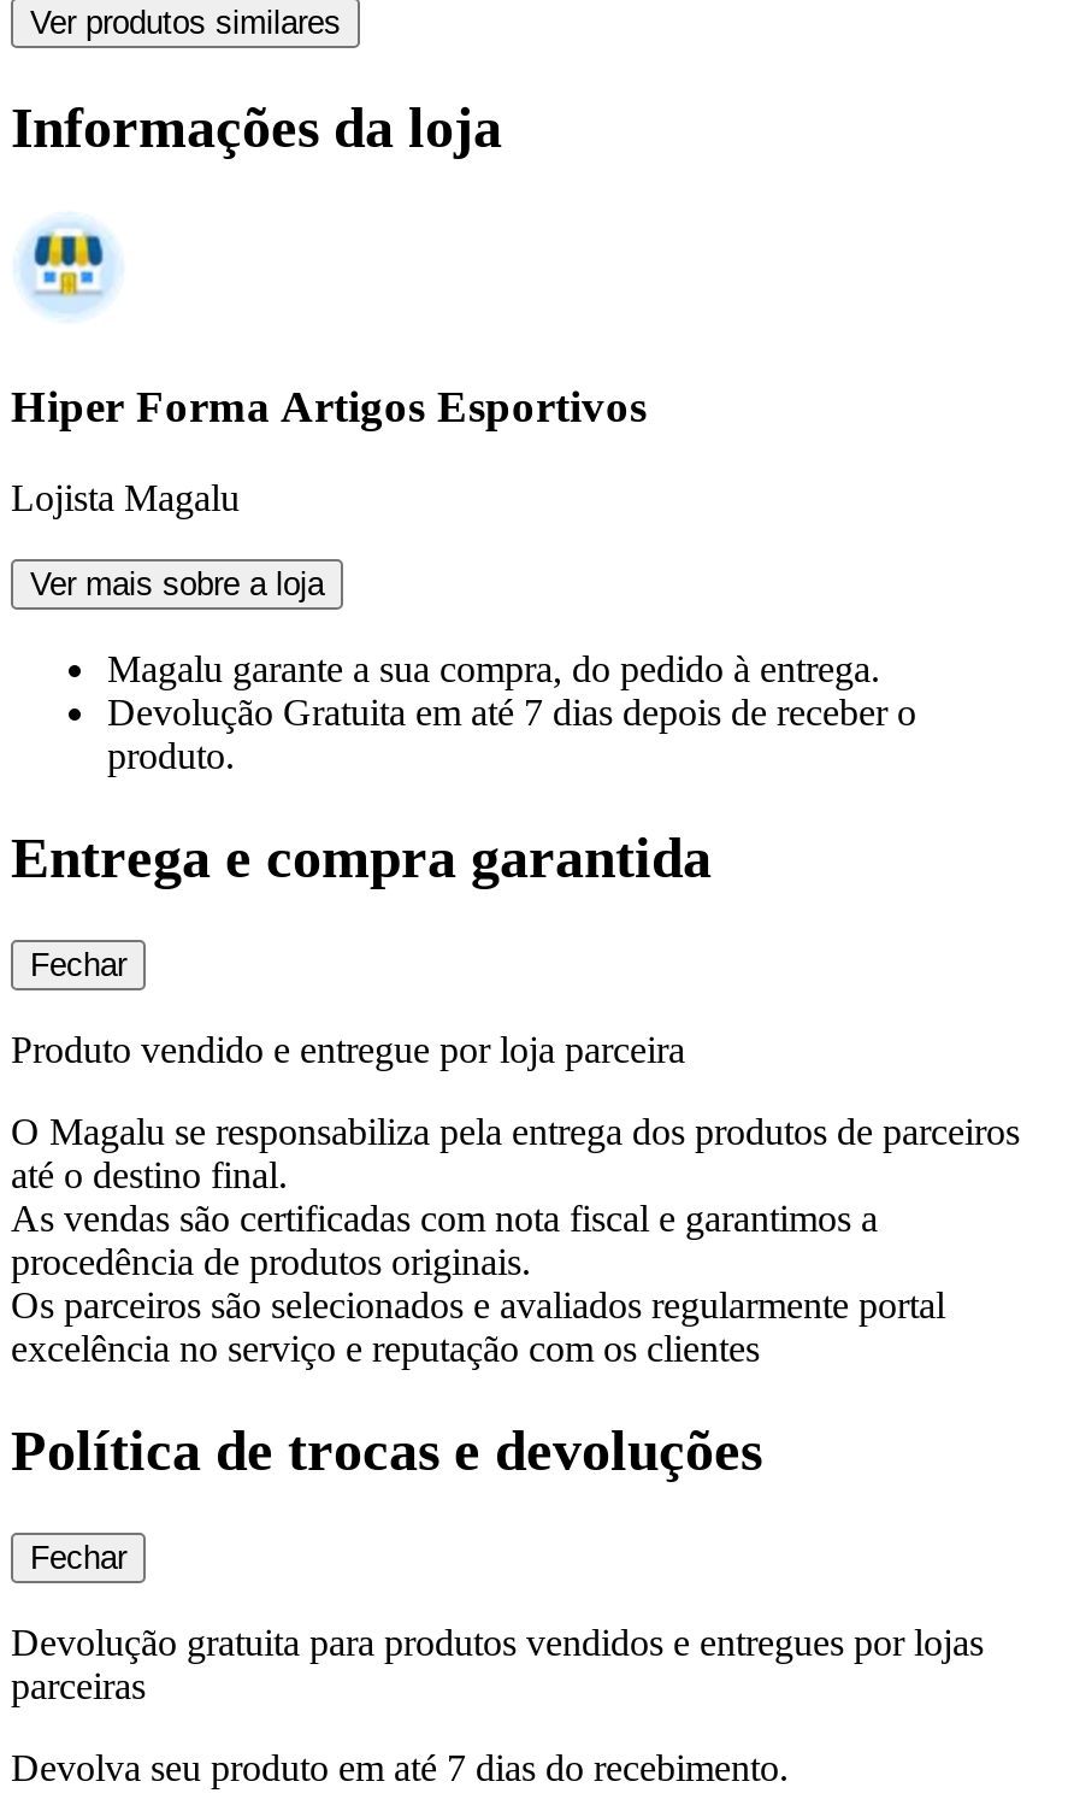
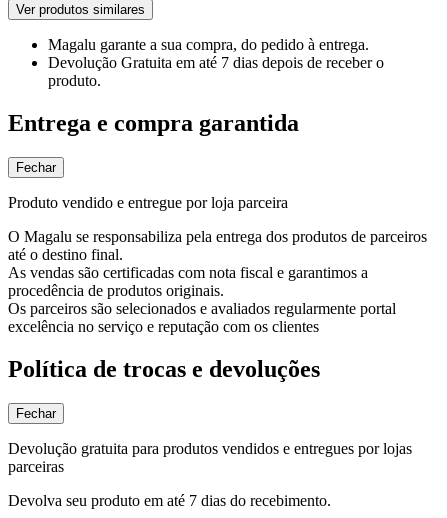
- Informações da loja

- [image]
- Hiper Forma Artigos Esportivos
- Lojista Magalu
- Ver mais sobre a loja
